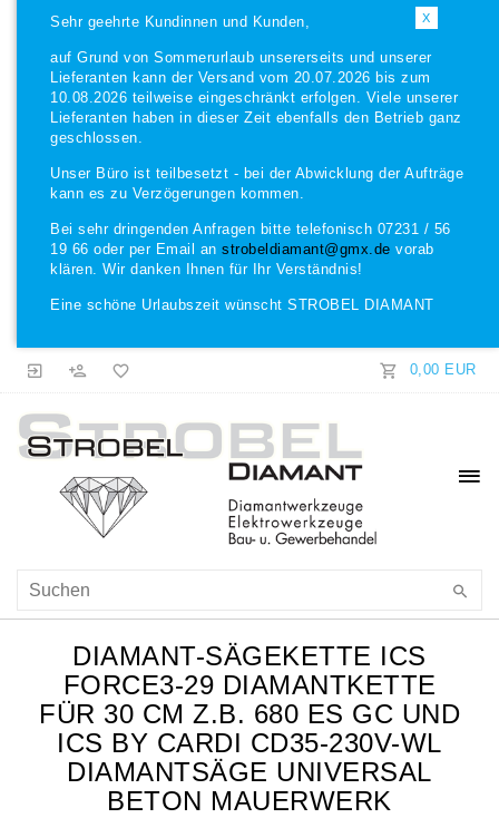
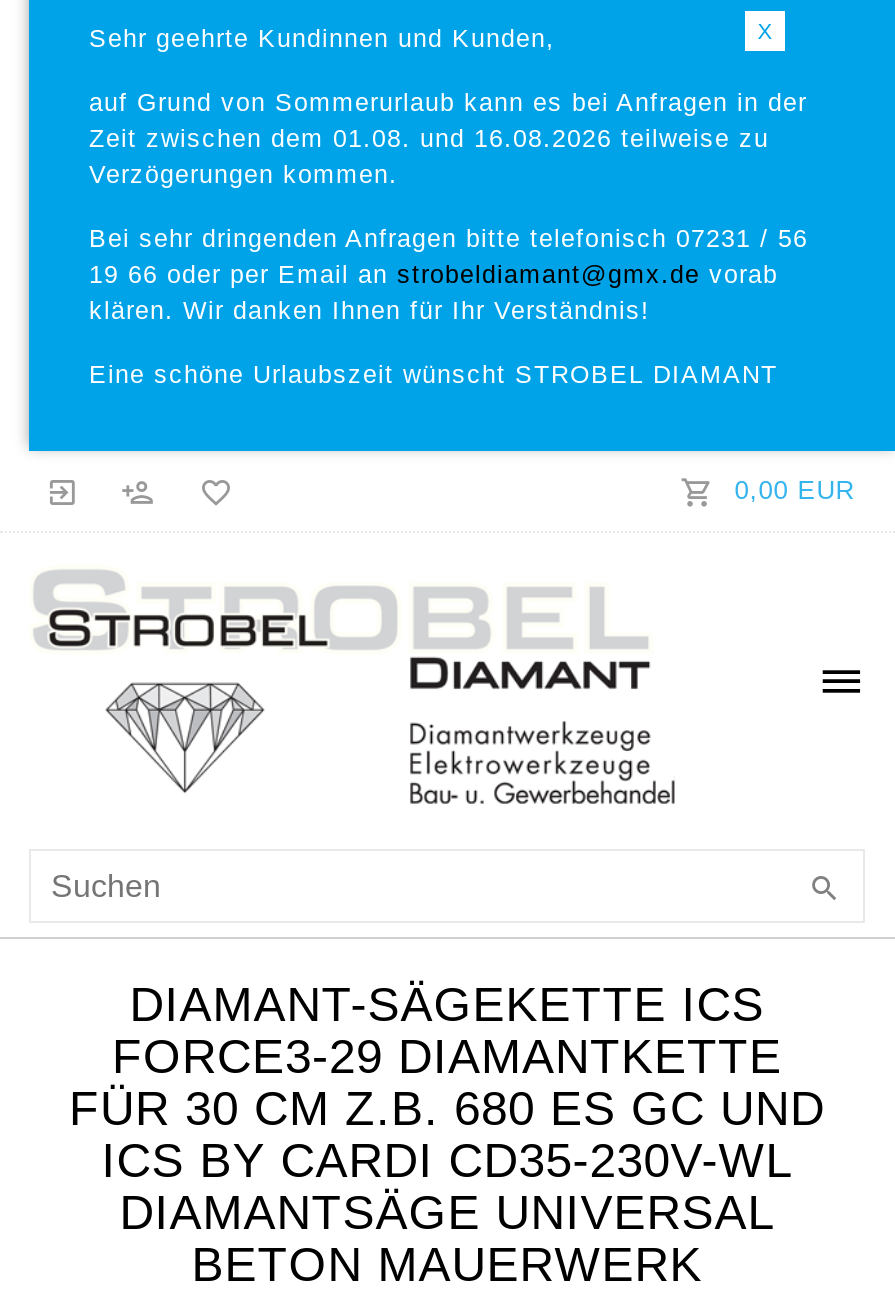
- auf Grund von Sommerurlaub unsererseits und unserer
- Lieferanten kann der Versand vom 20.07.2026 bis zum
- 10.08.2026 teilweise eingeschränkt erfolgen. Viele unserer
- Lieferanten haben in dieser Zeit ebenfalls den Betrieb ganz
- geschlossen.
- Unser Büro ist teilbesetzt - bei der Abwicklung der Aufträge
- kann es zu Verzögerungen kommen.
+ auf Grund von Sommerurlaub kann es bei Anfragen in der
+ Zeit zwischen dem 01.08. und 16.08.2026 teilweise zu
+ Verzögerungen kommen.
